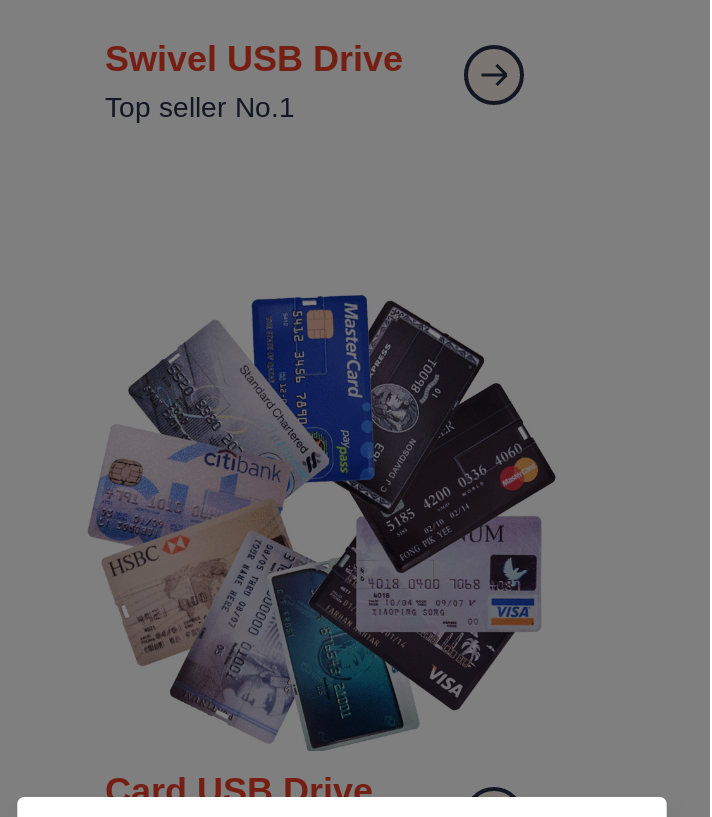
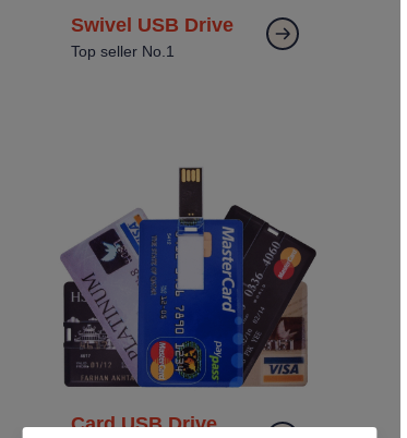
- [image]
+ [image]
